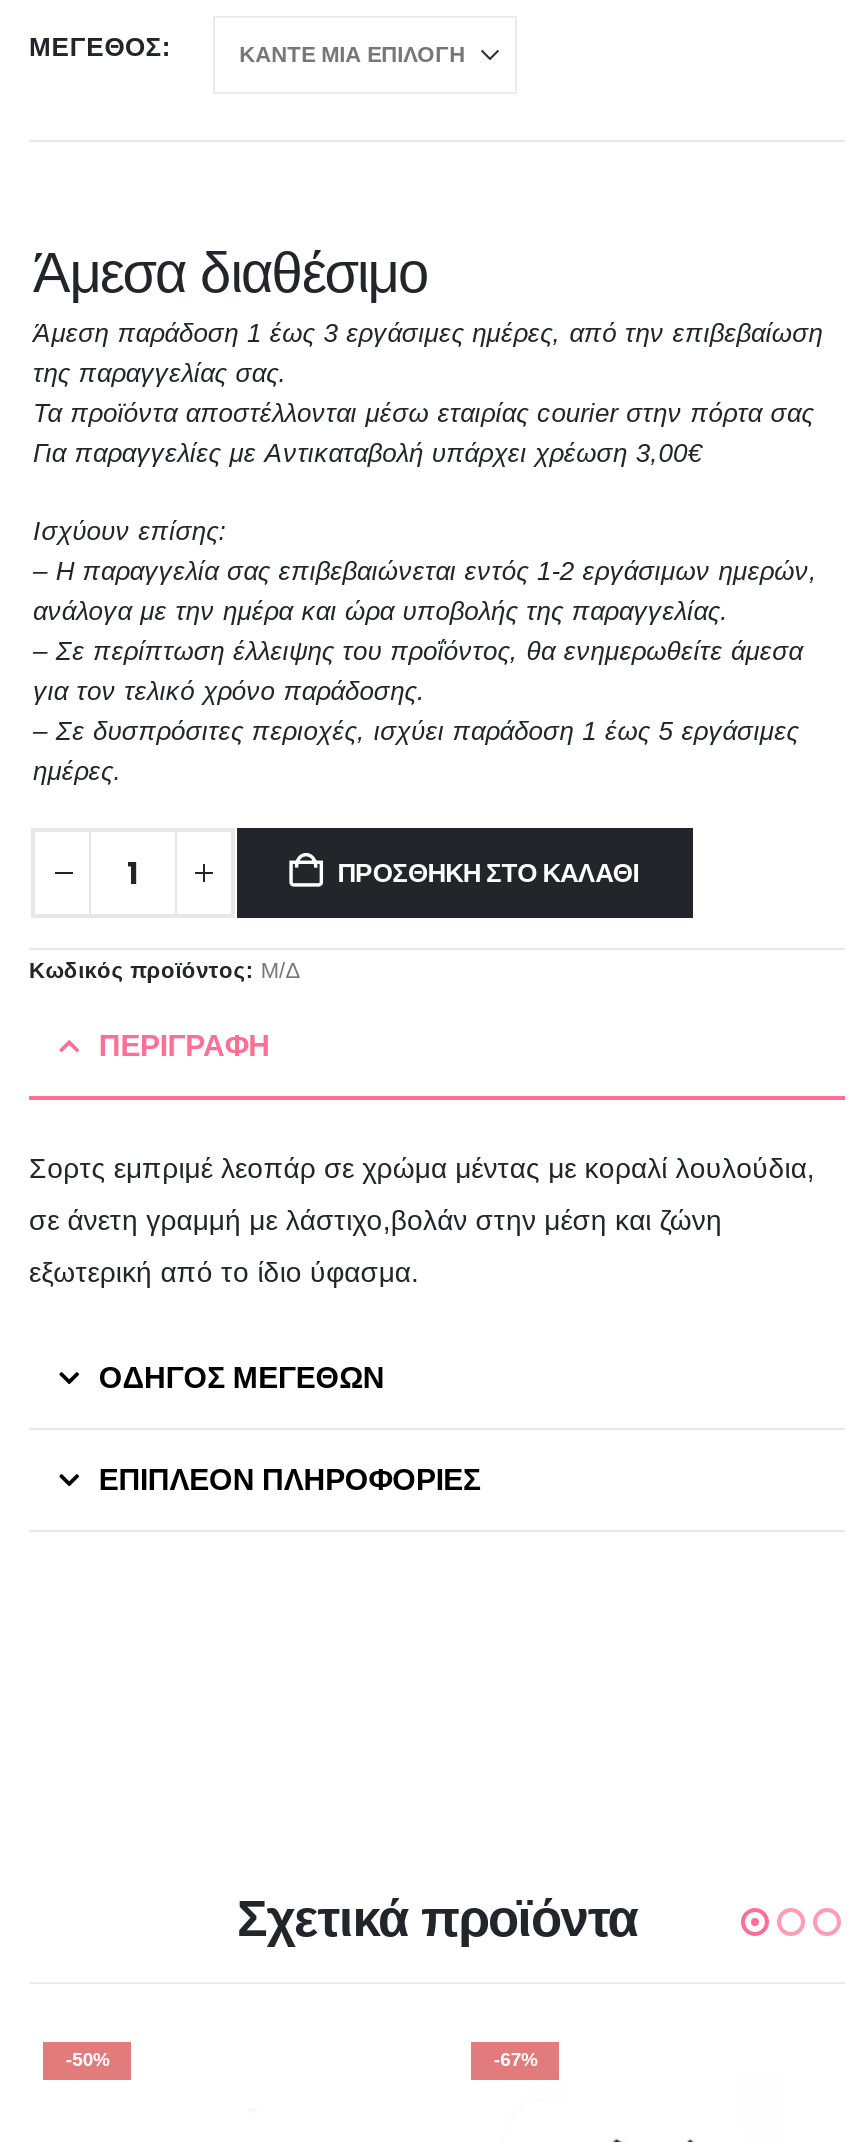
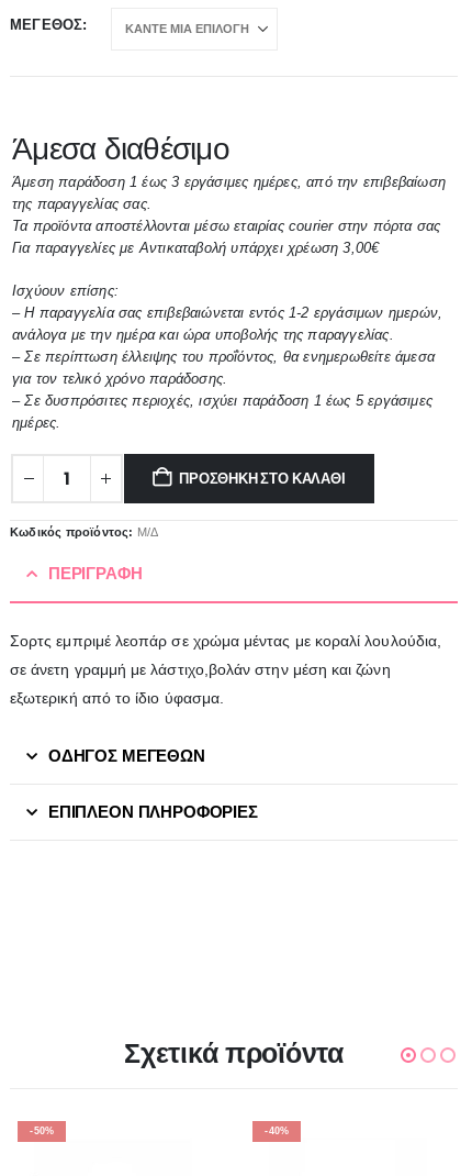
- -67%
+ -40%
